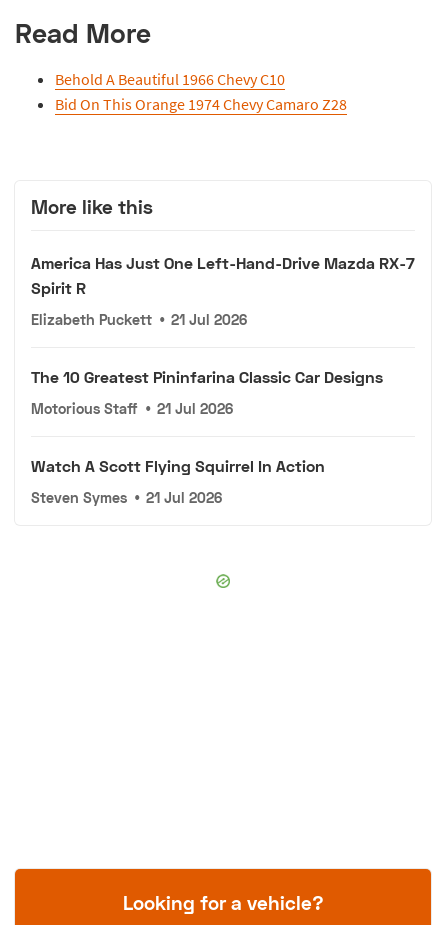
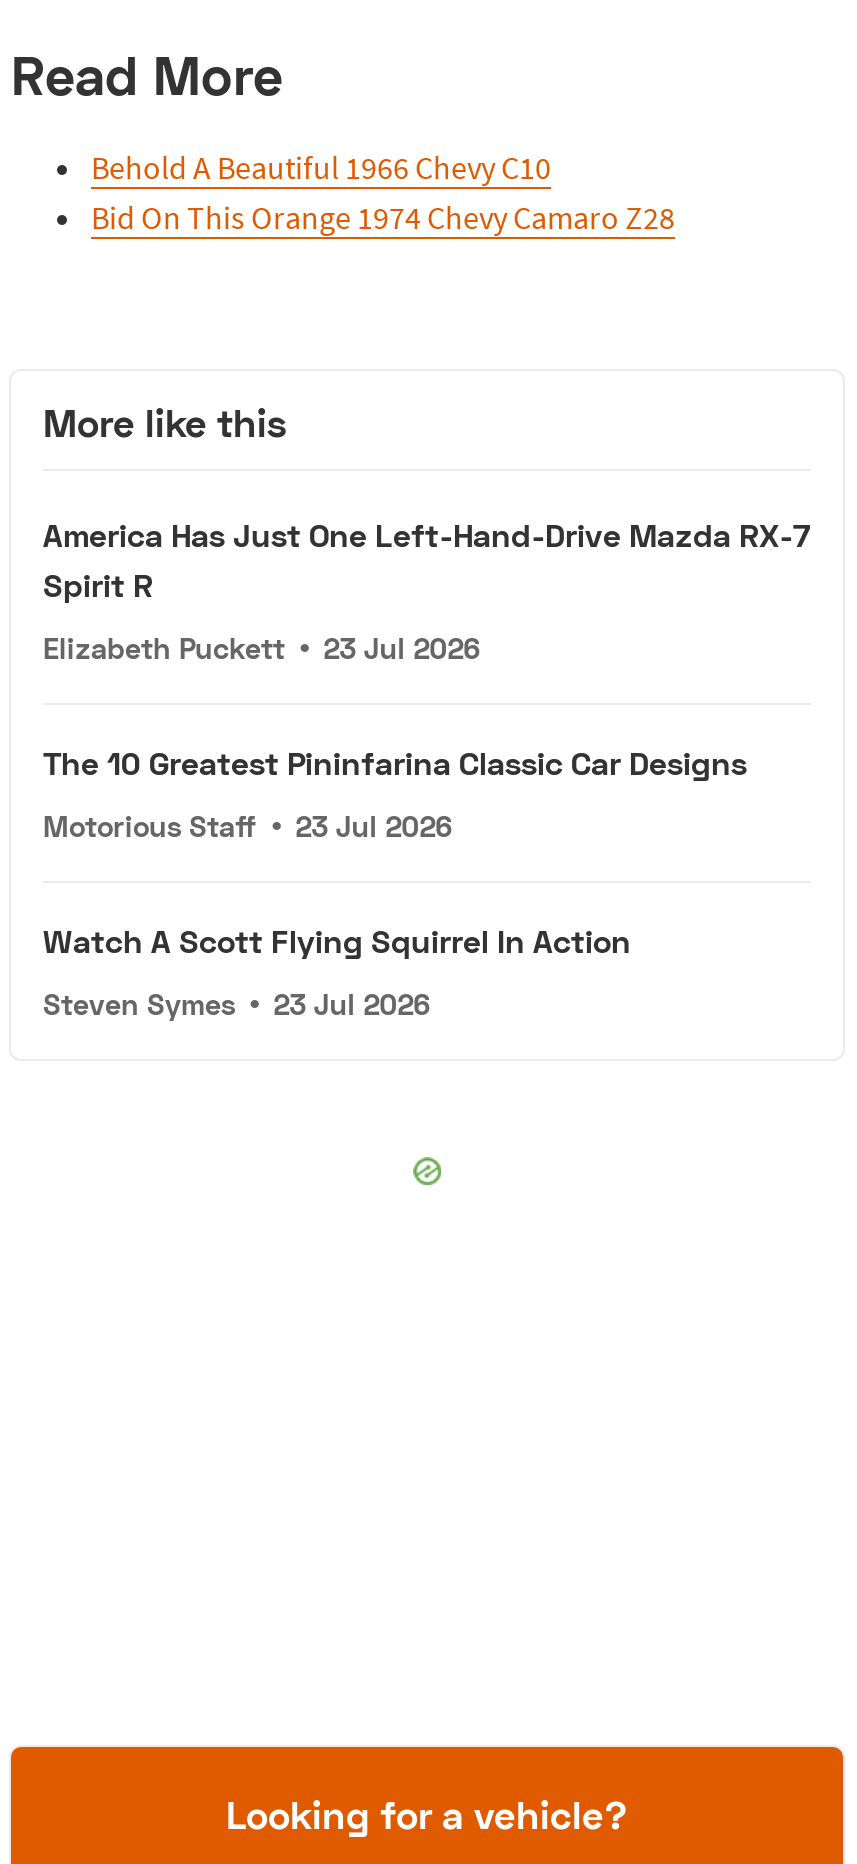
- Elizabeth Puckett • 21 Jul 2026
+ Elizabeth Puckett • 23 Jul 2026

- Motorious Staff • 21 Jul 2026
+ Motorious Staff • 23 Jul 2026

- Steven Symes • 21 Jul 2026
+ Steven Symes • 23 Jul 2026
